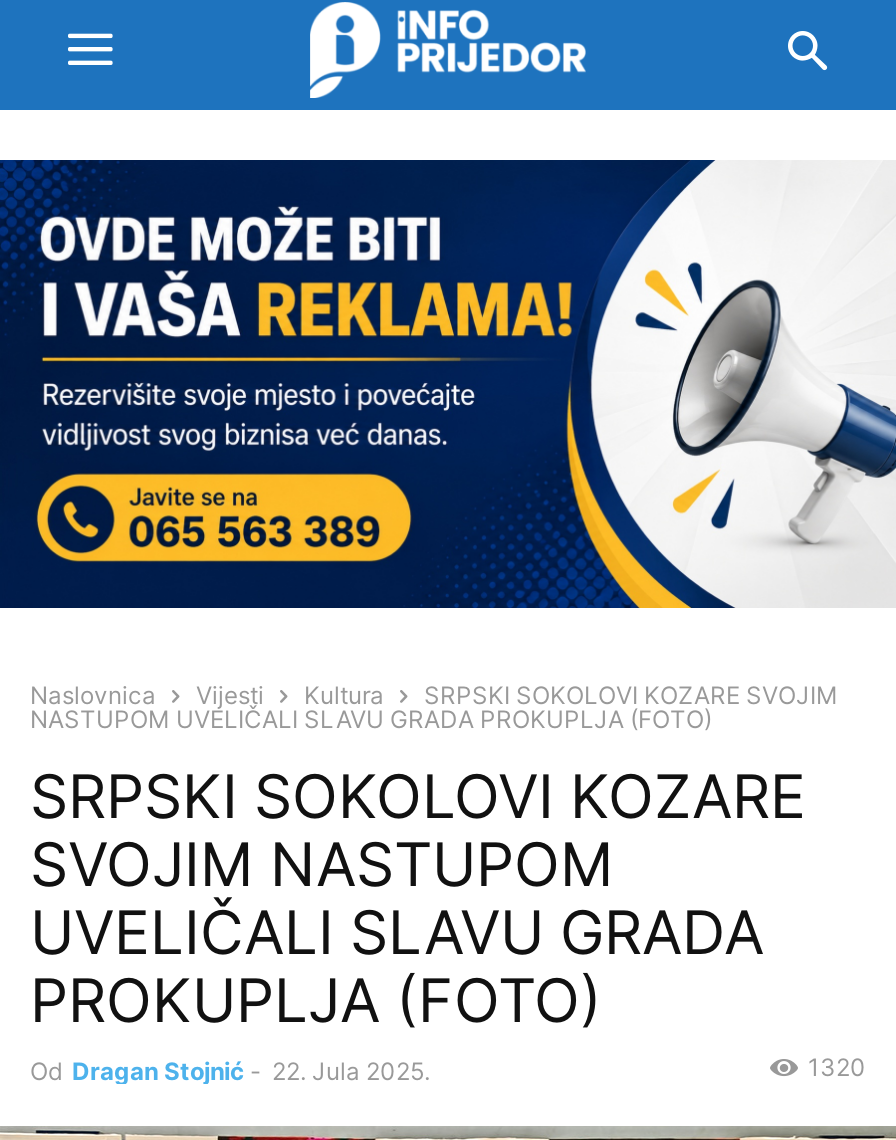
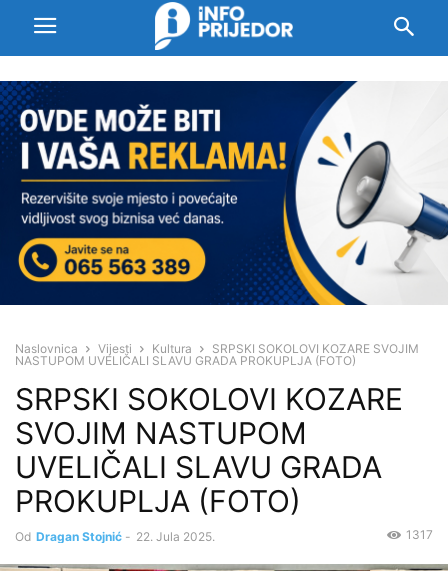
- 1320
+ 1317
